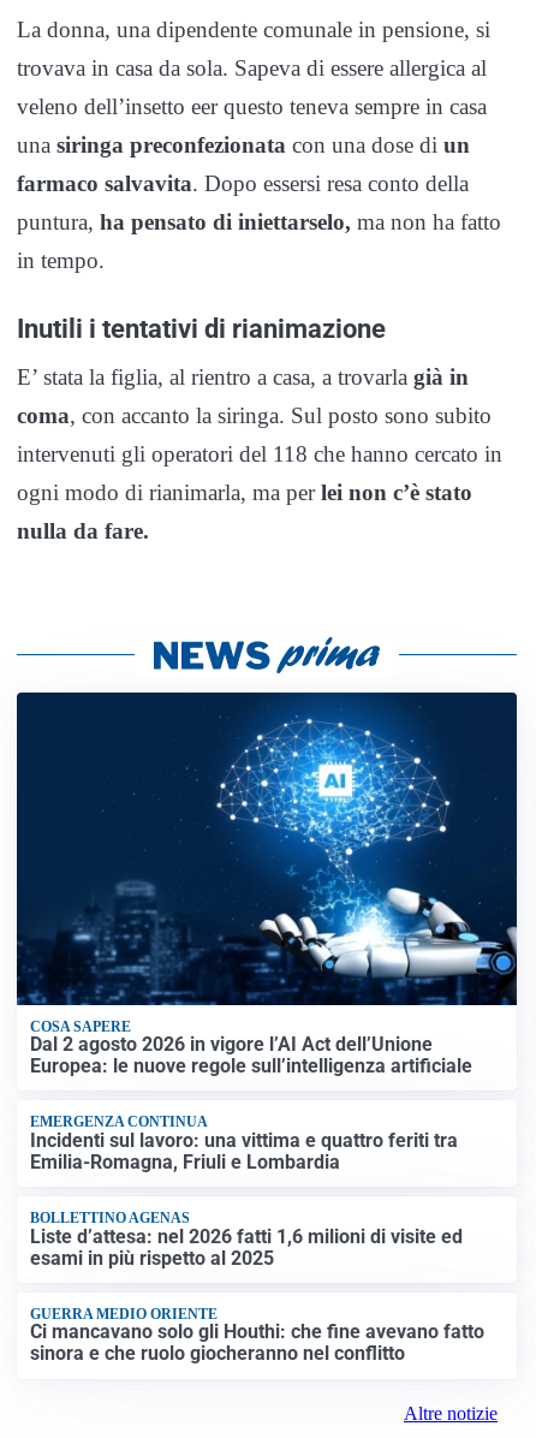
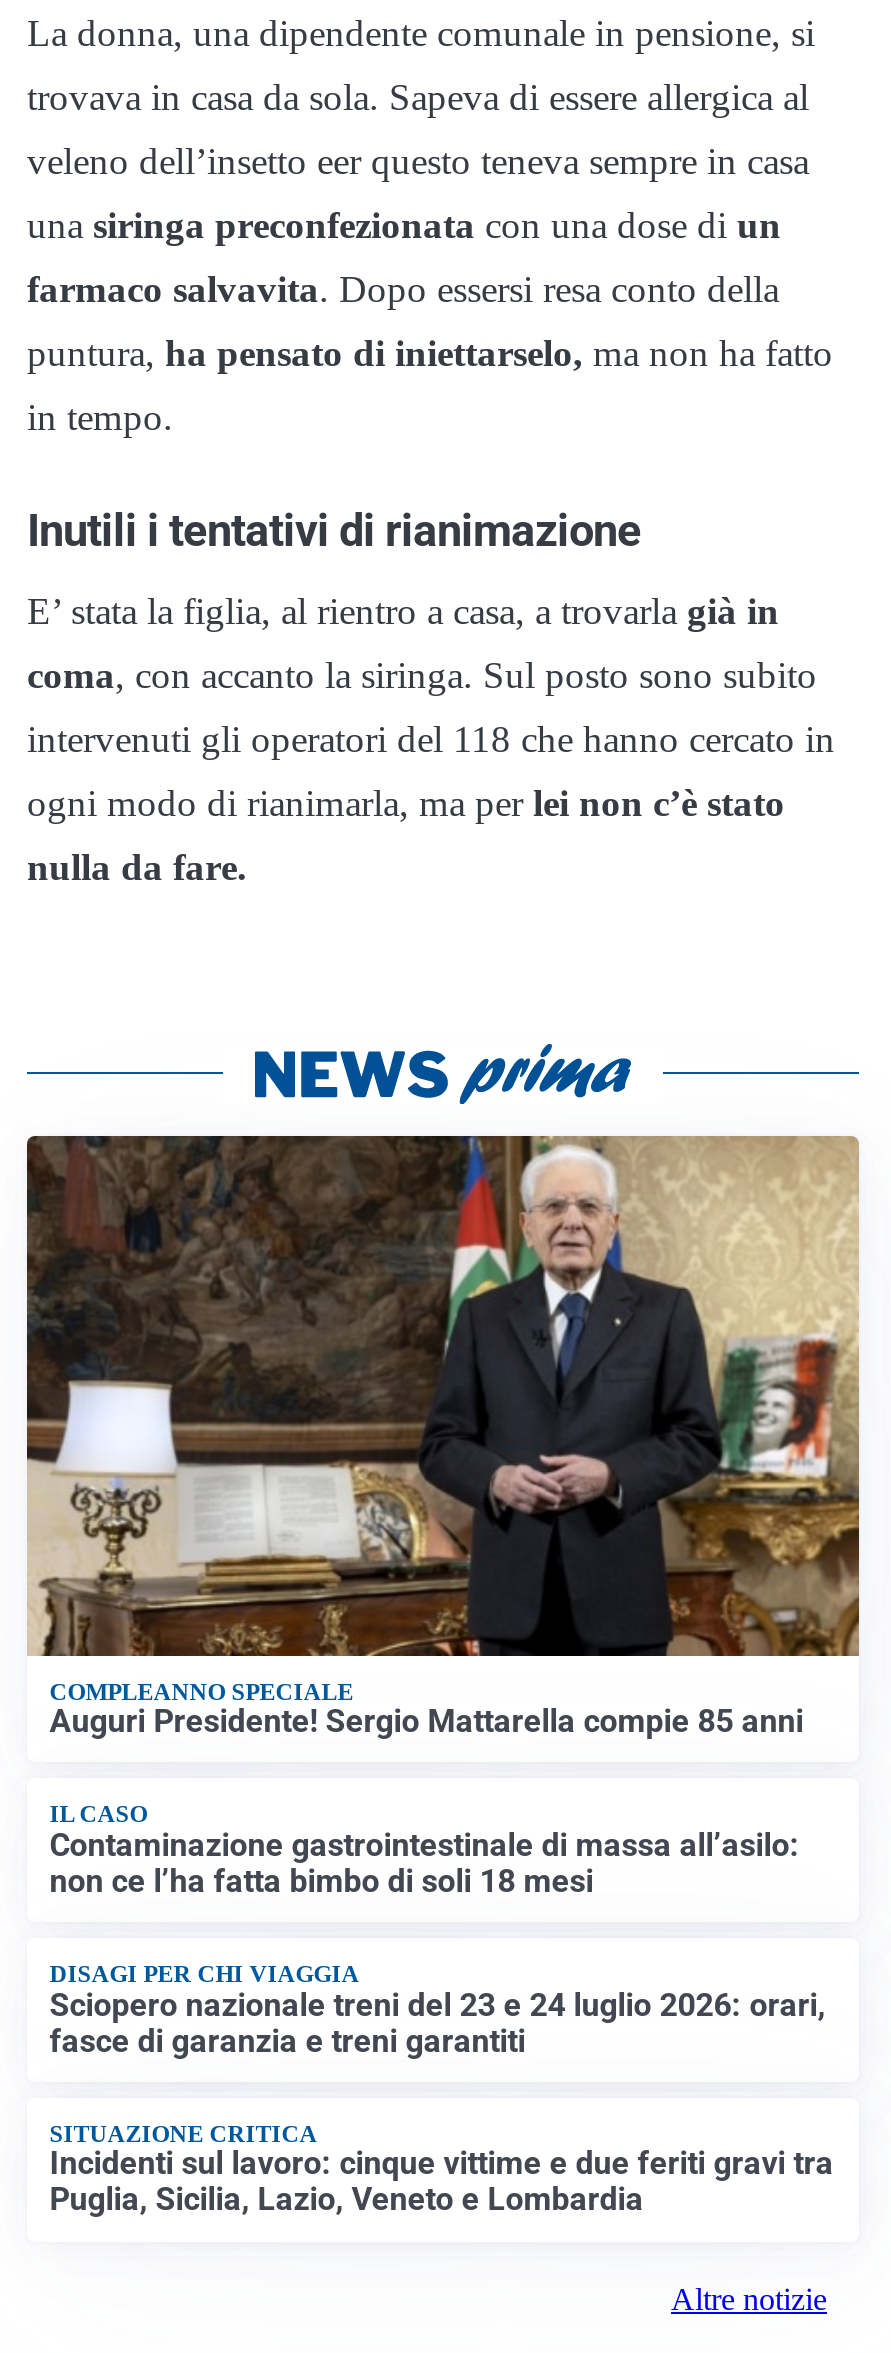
- [image]
- COSA SAPERE
- Dal 2 agosto 2026 in vigore l’AI Act dell’Unione
- Europea: le nuove regole sull’intelligenza artificiale
+ [image]
+ COMPLEANNO SPECIALE
+ Auguri Presidente! Sergio Mattarella compie 85 anni

- EMERGENZA CONTINUA
- Incidenti sul lavoro: una vittima e quattro feriti tra
- Emilia-Romagna, Friuli e Lombardia
+ IL CASO
+ Contaminazione gastrointestinale di massa all’asilo:
+ non ce l’ha fatta bimbo di soli 18 mesi

- BOLLETTINO AGENAS
- Liste d’attesa: nel 2026 fatti 1,6 milioni di visite ed
- esami in più rispetto al 2025
+ DISAGI PER CHI VIAGGIA
+ Sciopero nazionale treni del 23 e 24 luglio 2026: orari,
+ fasce di garanzia e treni garantiti

- GUERRA MEDIO ORIENTE
- Ci mancavano solo gli Houthi: che fine avevano fatto
- sinora e che ruolo giocheranno nel conflitto
+ SITUAZIONE CRITICA
+ Incidenti sul lavoro: cinque vittime e due feriti gravi tra
+ Puglia, Sicilia, Lazio, Veneto e Lombardia
